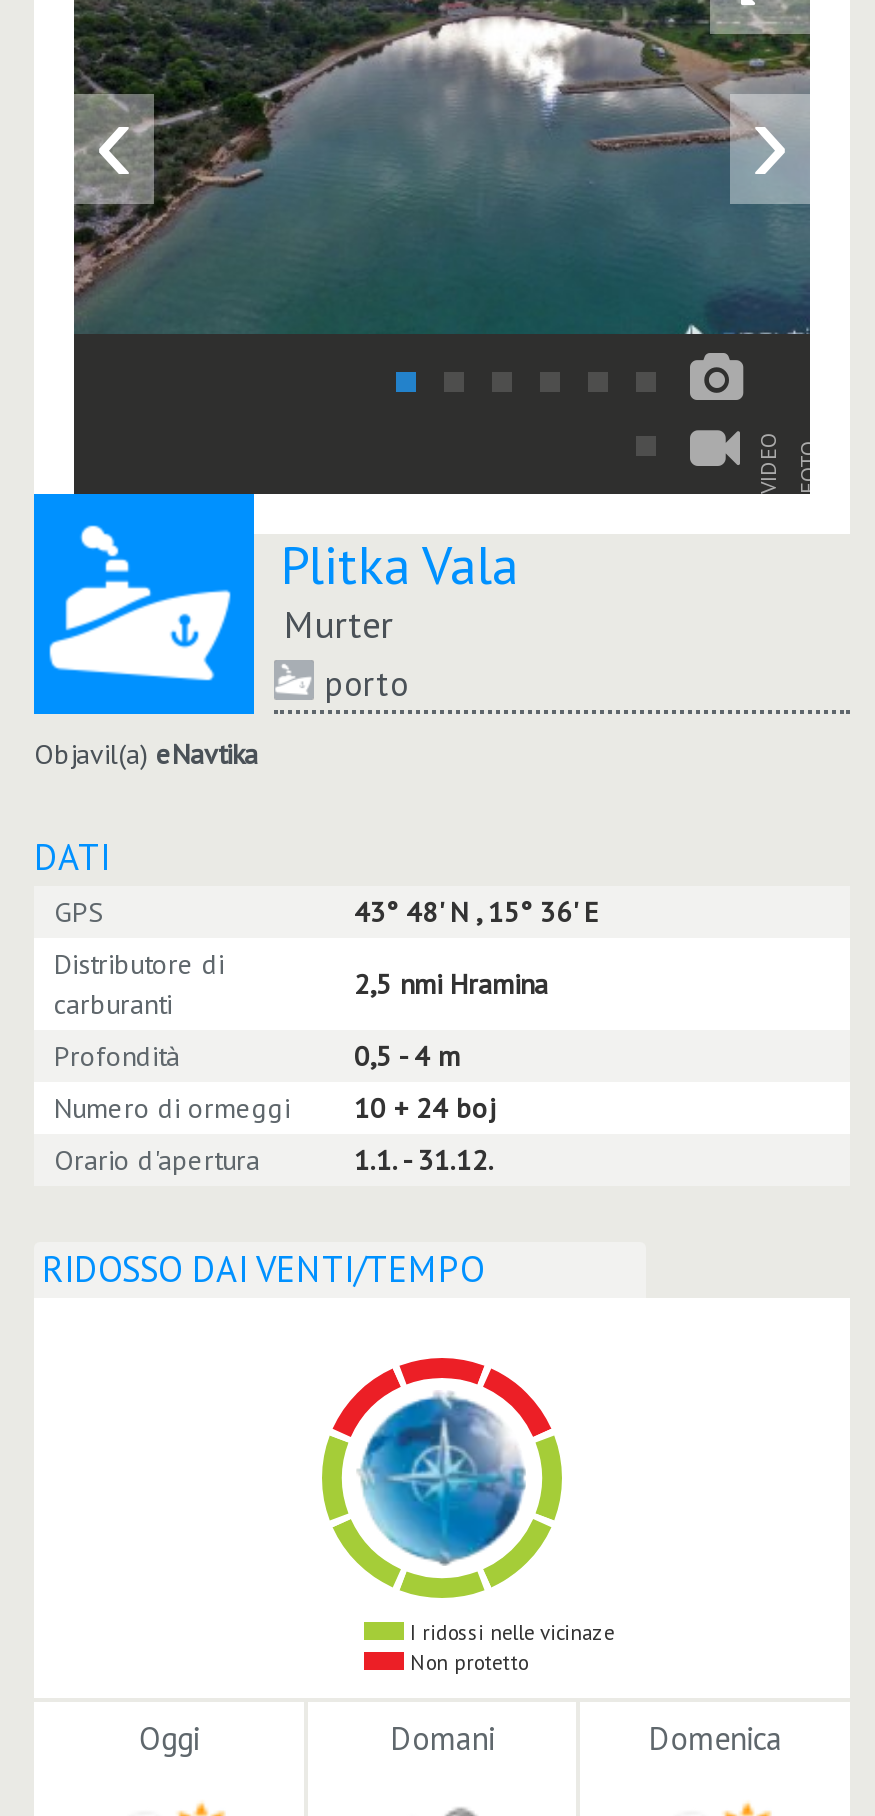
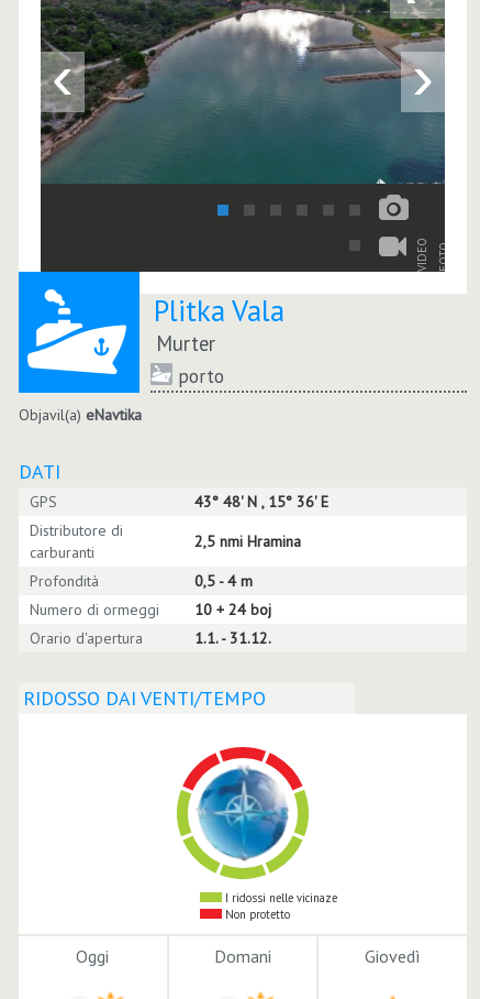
- Domenica
+ Giovedì
